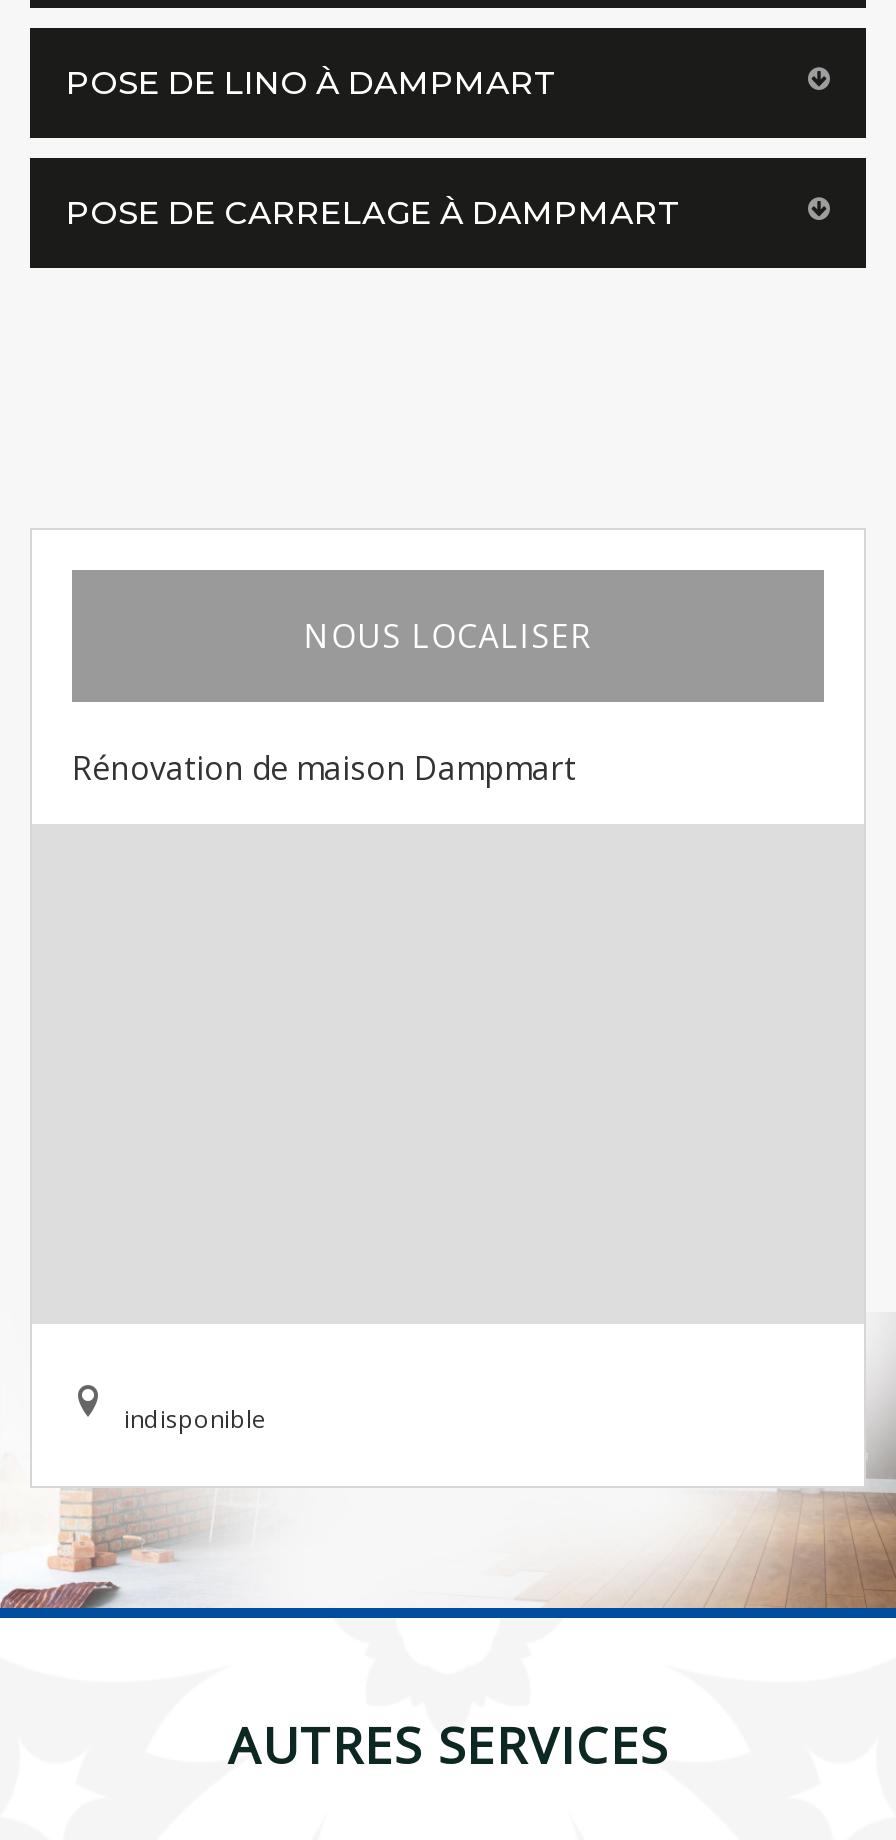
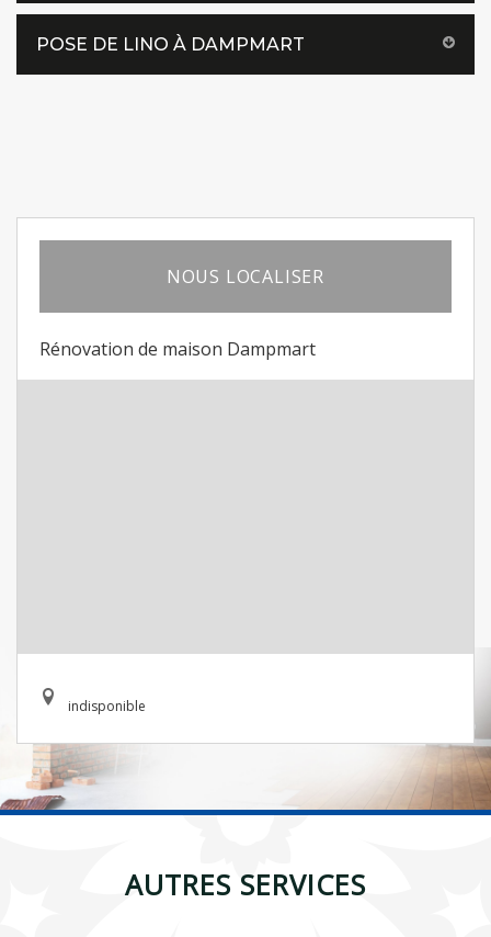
- POSE DE CARRELAGE À DAMPMART
